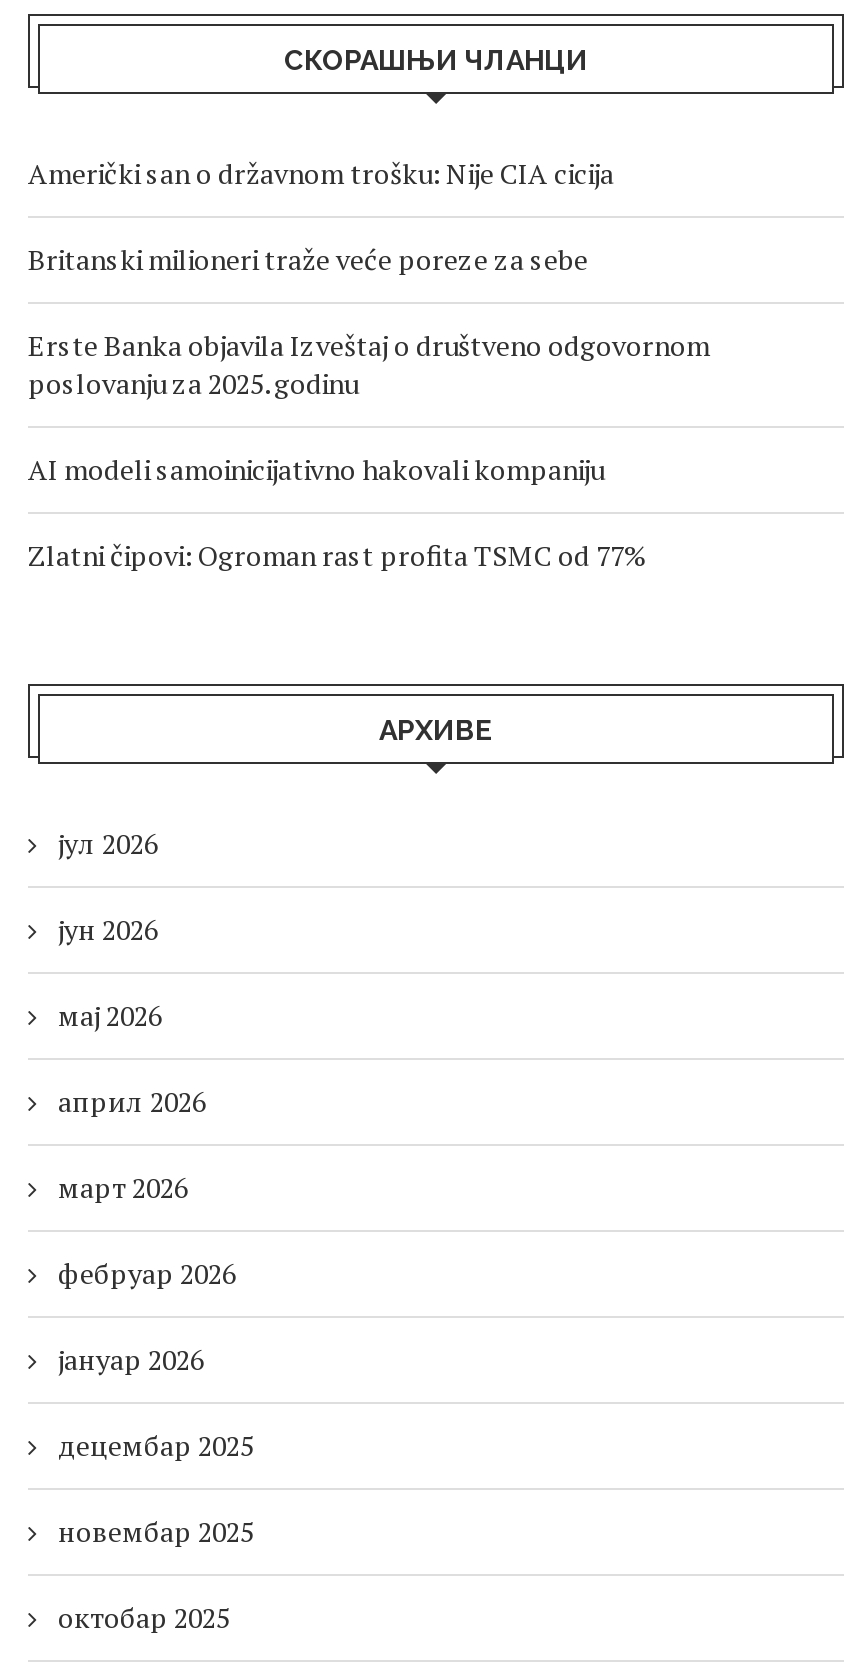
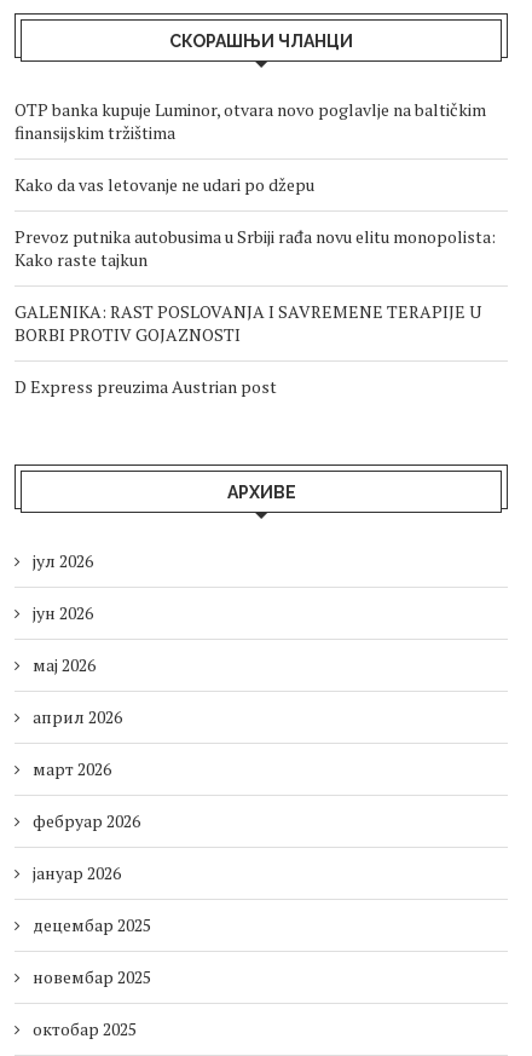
- Američki san o državnom trošku: Nije CIA cicija
+ OTP banka kupuje Luminor, otvara novo poglavlje na baltičkim
+ finansijskim tržištima

- Britanski milioneri traže veće poreze za sebe
+ Kako da vas letovanje ne udari po džepu

- Erste Banka objavila Izveštaj o društveno odgovornom
- poslovanju za 2025. godinu
+ Prevoz putnika autobusima u Srbiji rađa novu elitu monopolista:
+ Kako raste tajkun

- AI modeli samoinicijativno hakovali kompaniju
+ GALENIKA: RAST POSLOVANJA I SAVREMENE TERAPIJE U
+ BORBI PROTIV GOJAZNOSTI

- Zlatni čipovi: Ogroman rast profita TSMC od 77%
+ D Express preuzima Austrian post
